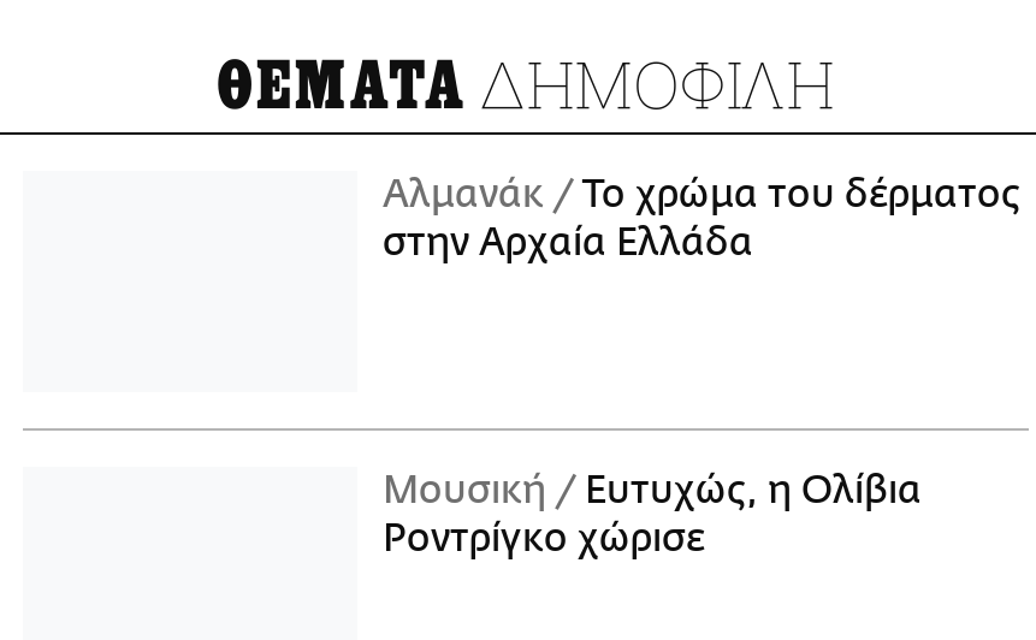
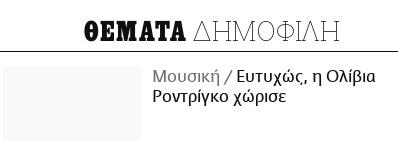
- Αλμανάκ Το χρώμα του δέρματος
- στην Αρχαία Ελλάδα
